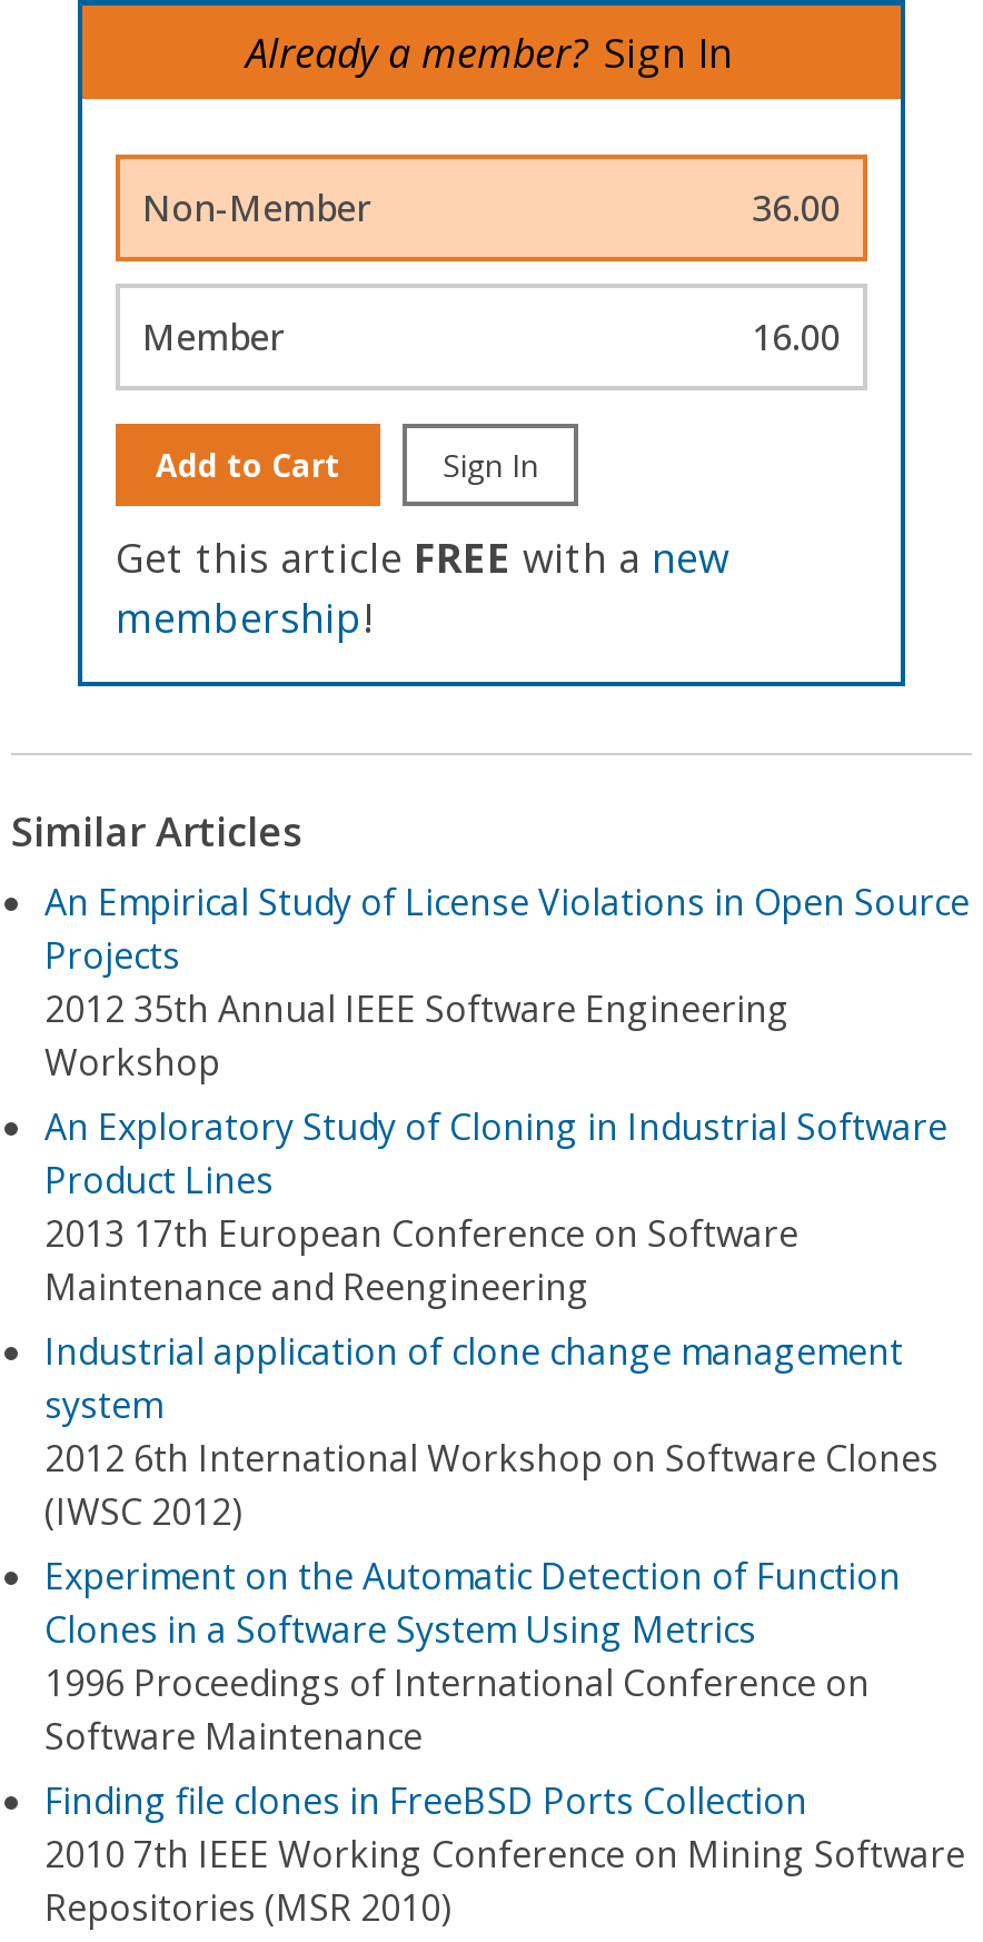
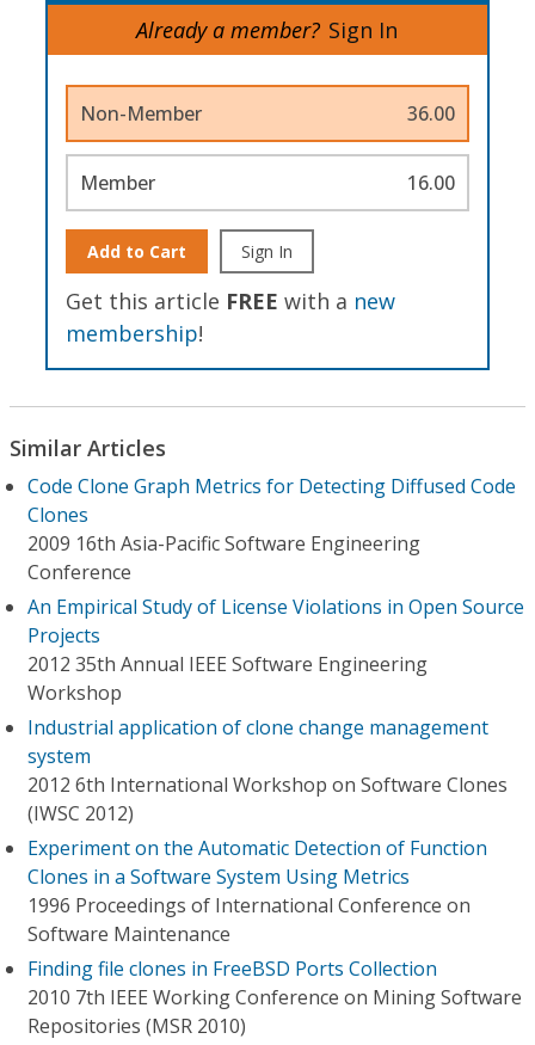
+ Code Clone Graph Metrics for Detecting Diffused Code
+ Clones
+ 2009 16th Asia-Pacific Software Engineering
+ Conference

moved down: An Empirical Study of License Violations in Open Source | Projects | 2012 35th Annual IEEE Software Engineering | Workshop

- An Exploratory Study of Cloning in Industrial Software
- Product Lines
- 2013 17th European Conference on Software
- Maintenance and Reengineering
